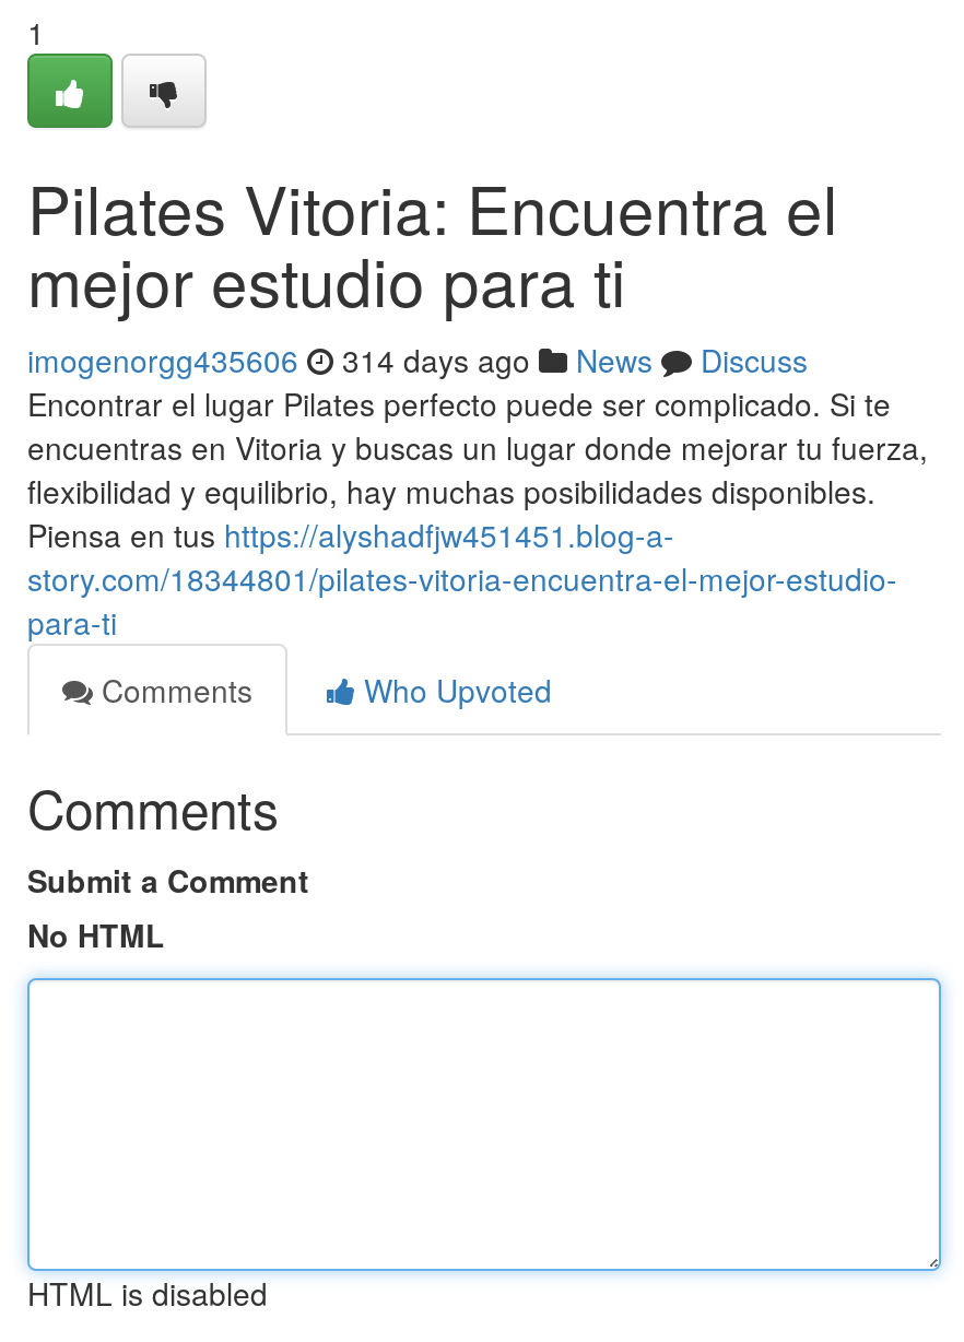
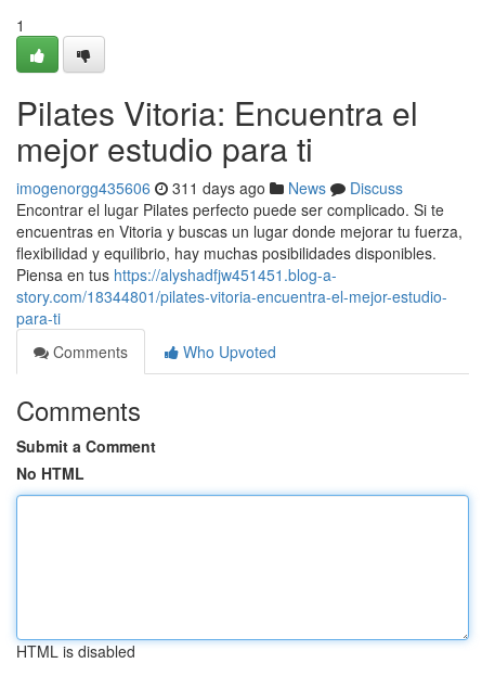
- imogenorgg435606 314 days ago News Discuss
+ imogenorgg435606 311 days ago News Discuss
